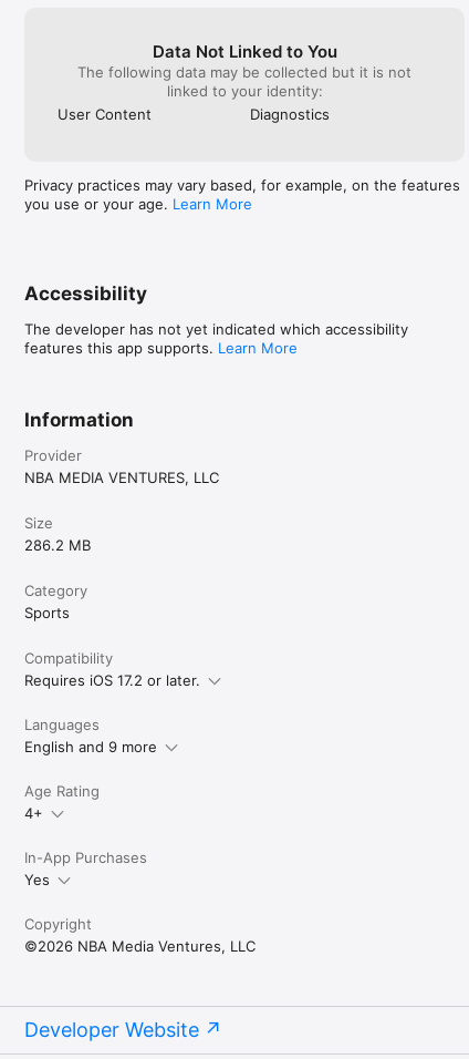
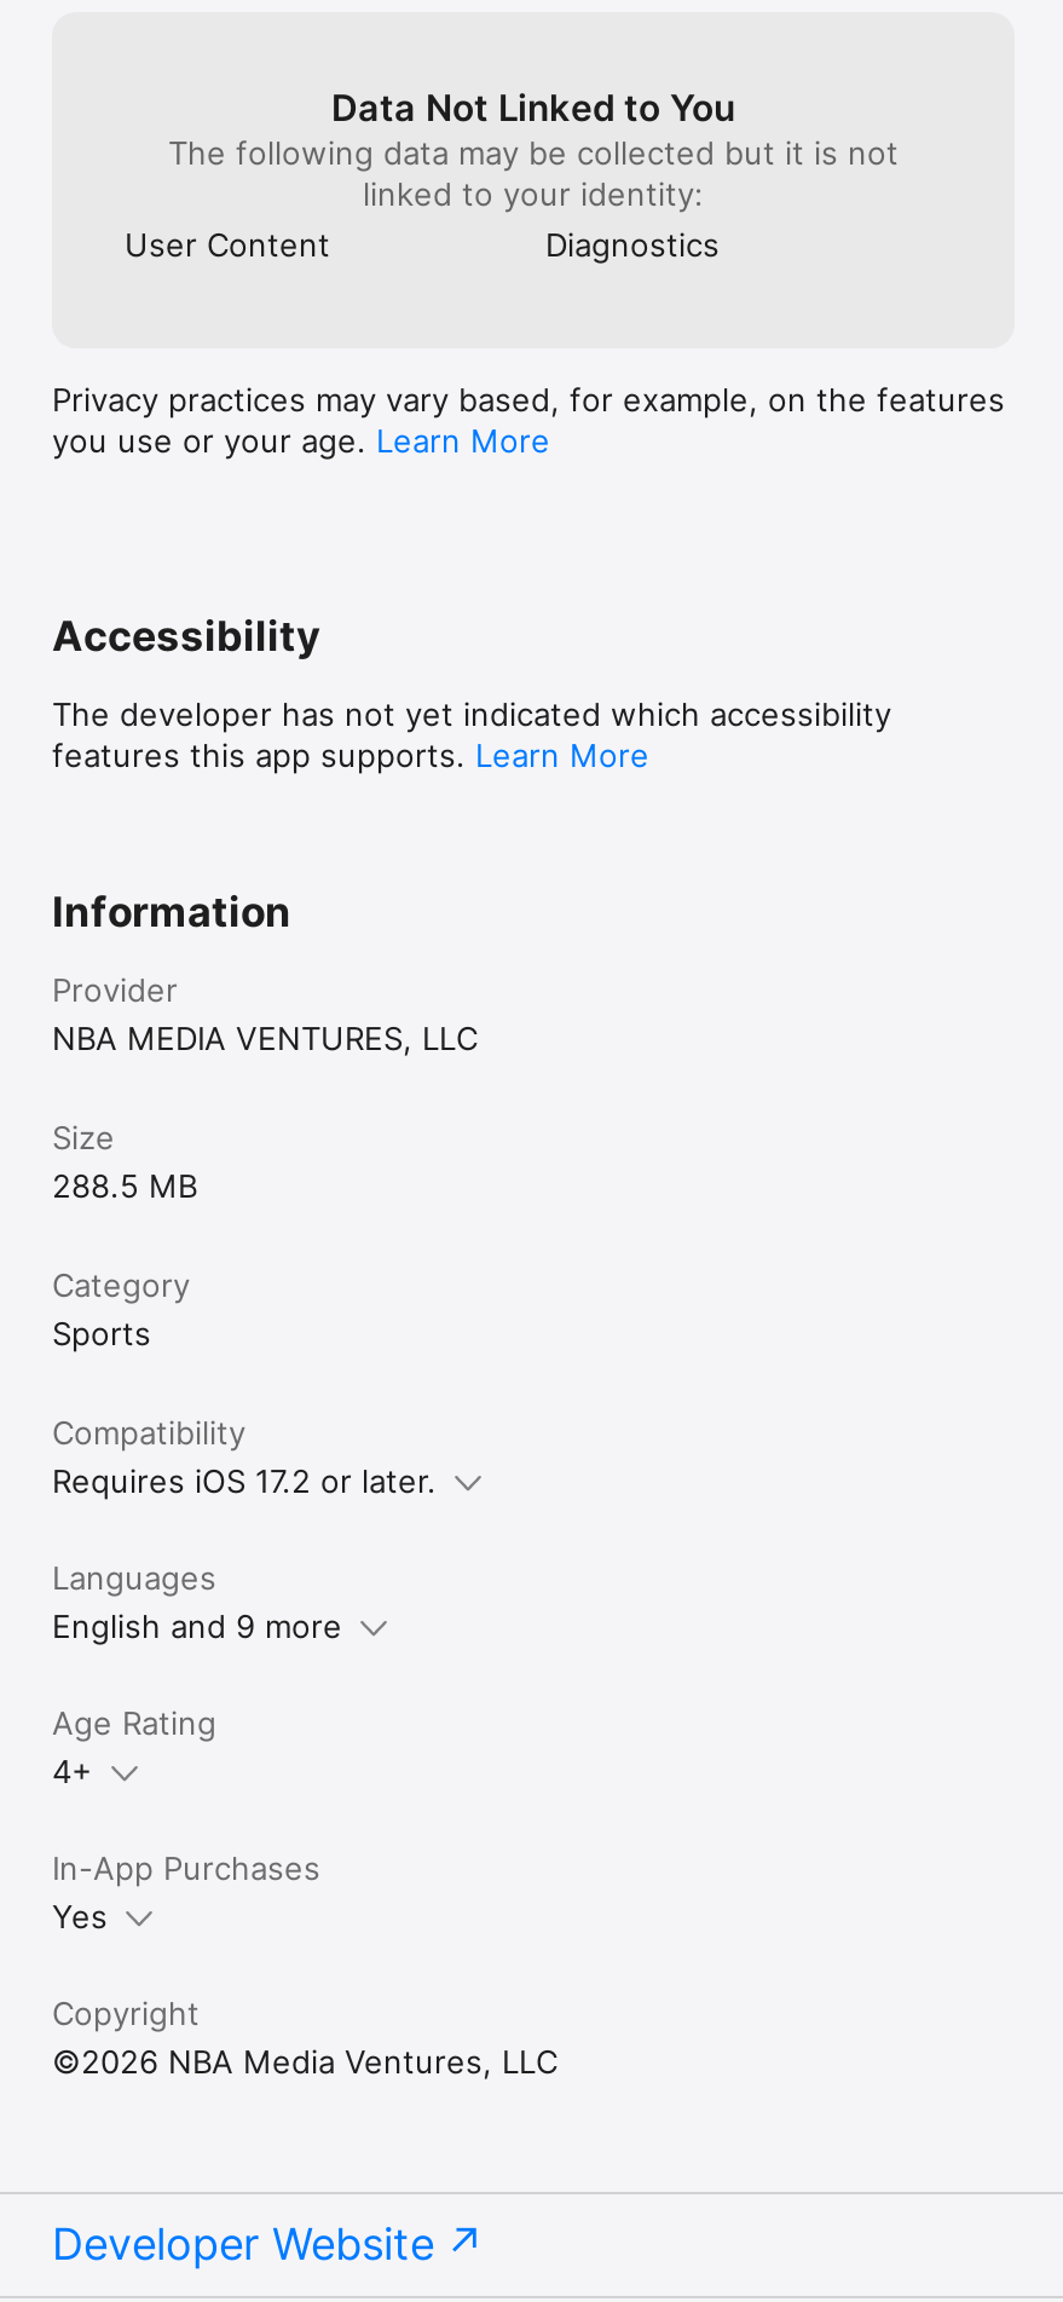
- 286.2 MB
+ 288.5 MB
